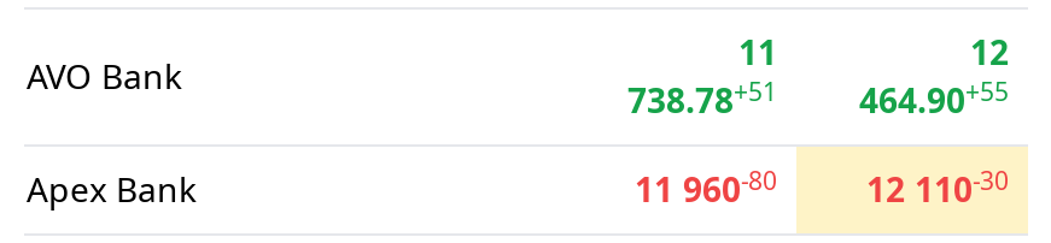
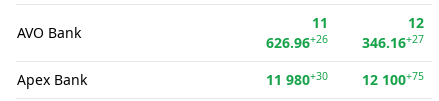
- 738.78+51
+ 626.96+26

- 464.90+55
+ 346.16+27

- 11 960-80
+ 11 980+30

- 12 110-30
+ 12 100+75
